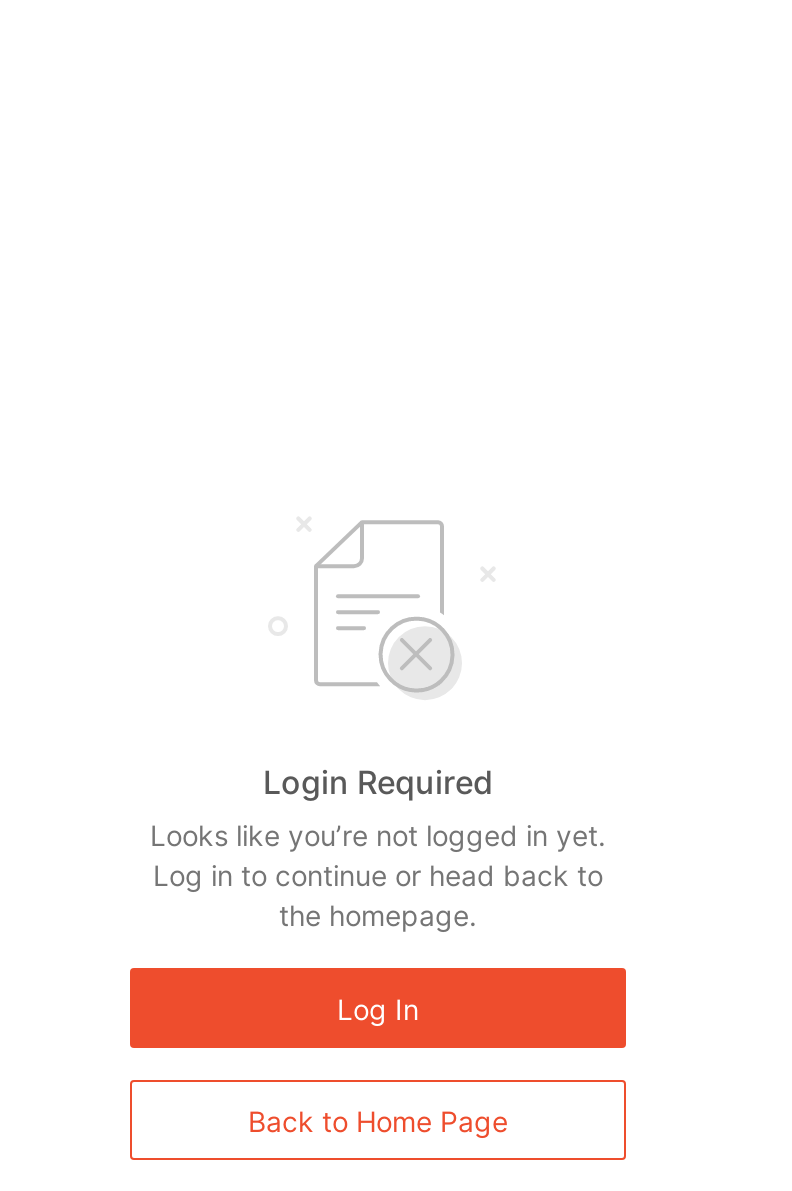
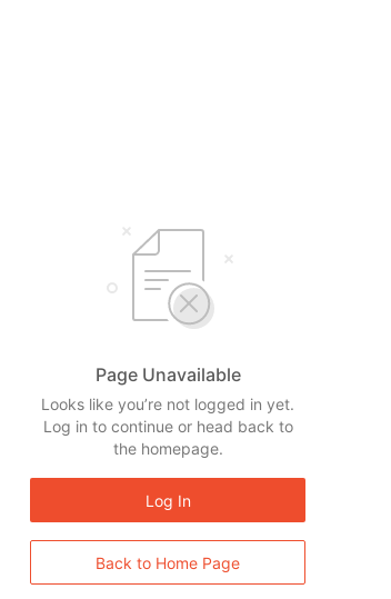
- Login Required
+ Page Unavailable
